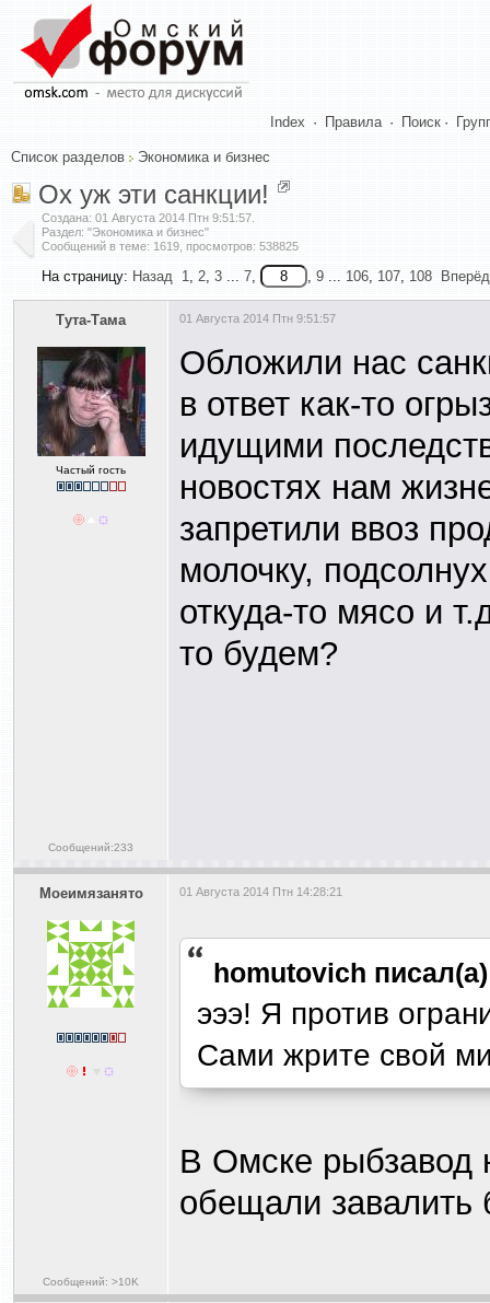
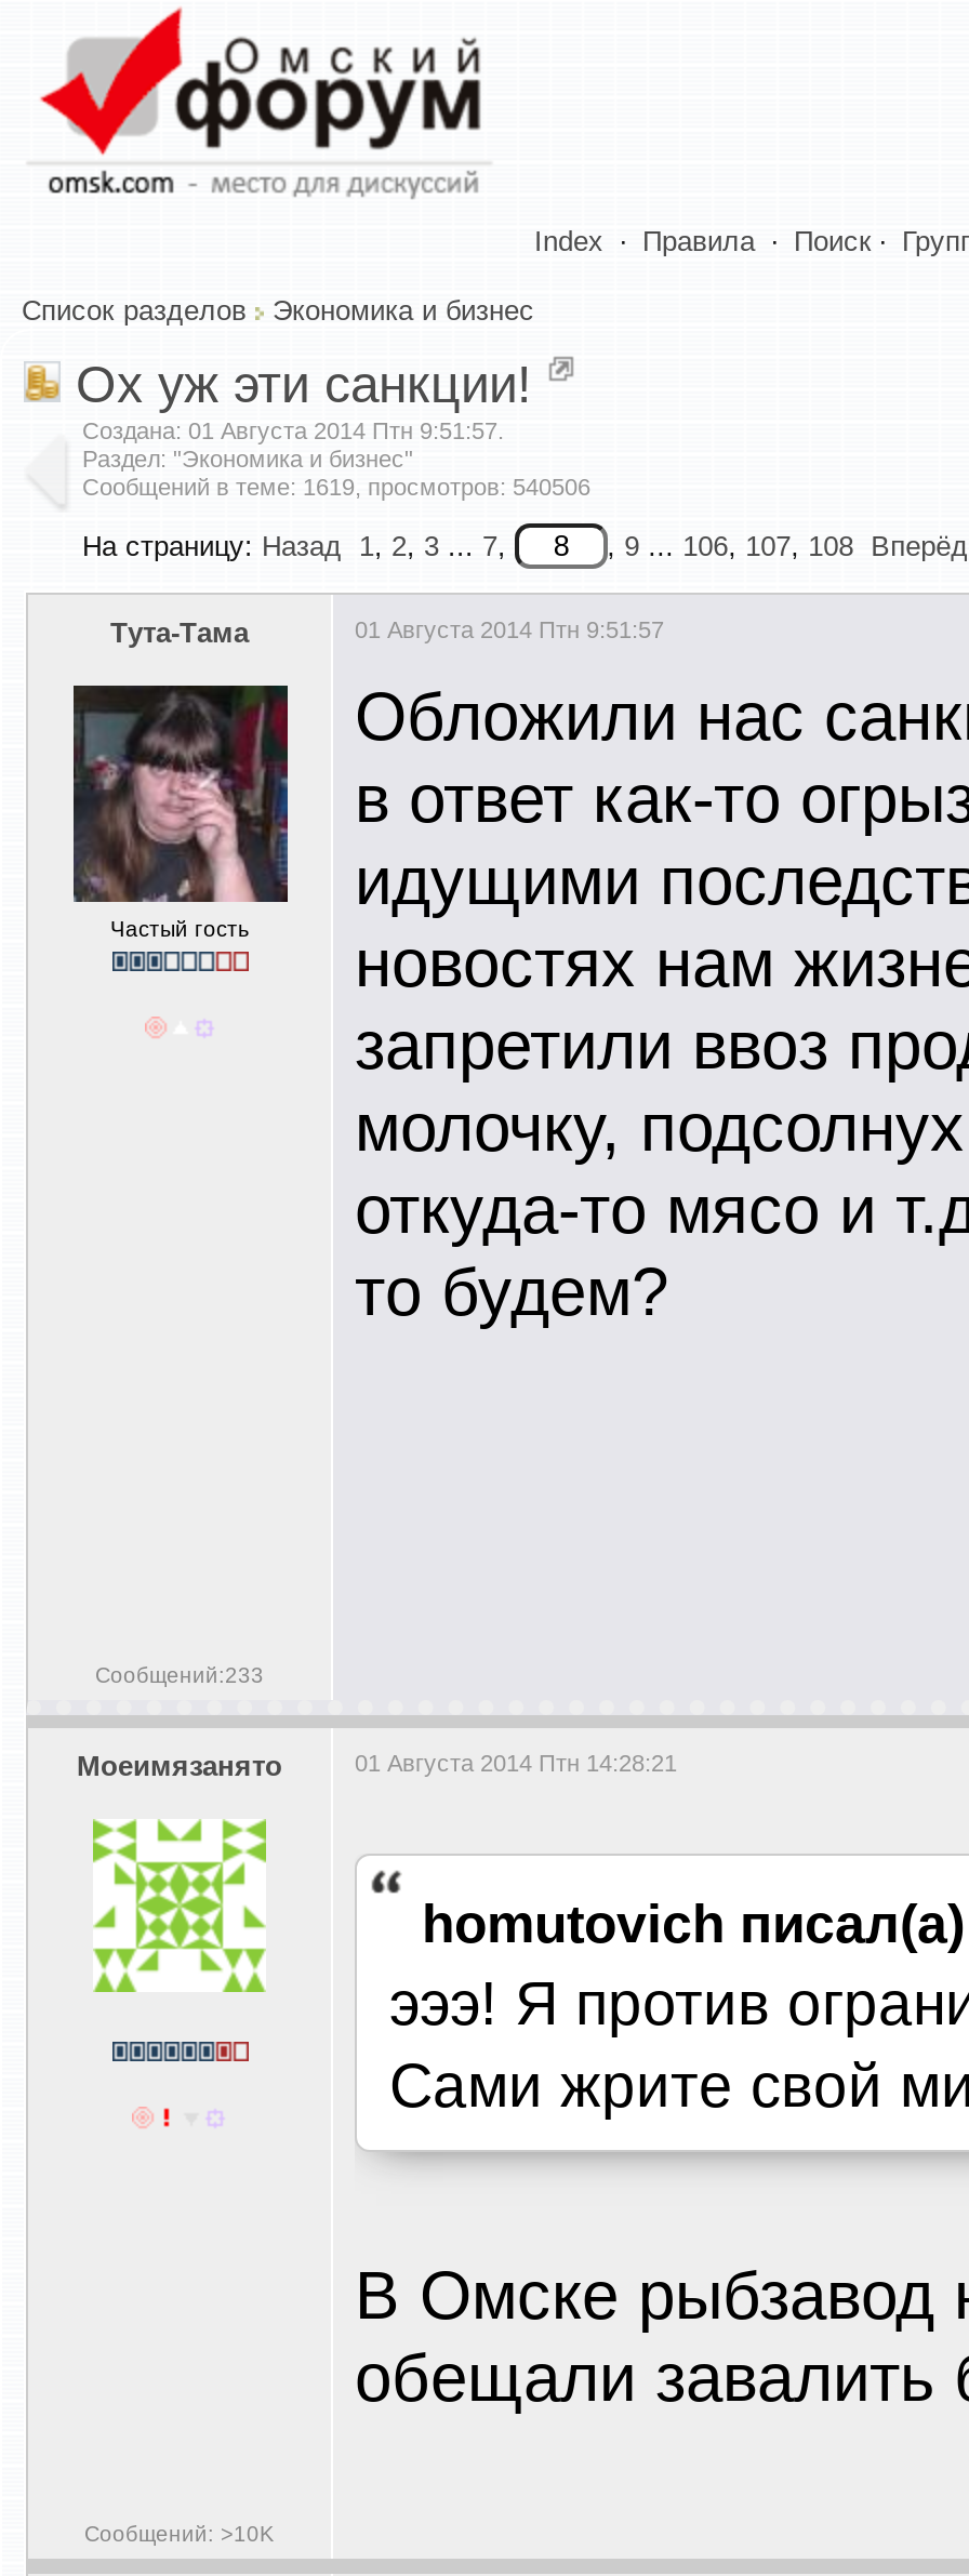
- Сообщений в теме: 1619, просмотров: 538825
+ Сообщений в теме: 1619, просмотров: 540506
